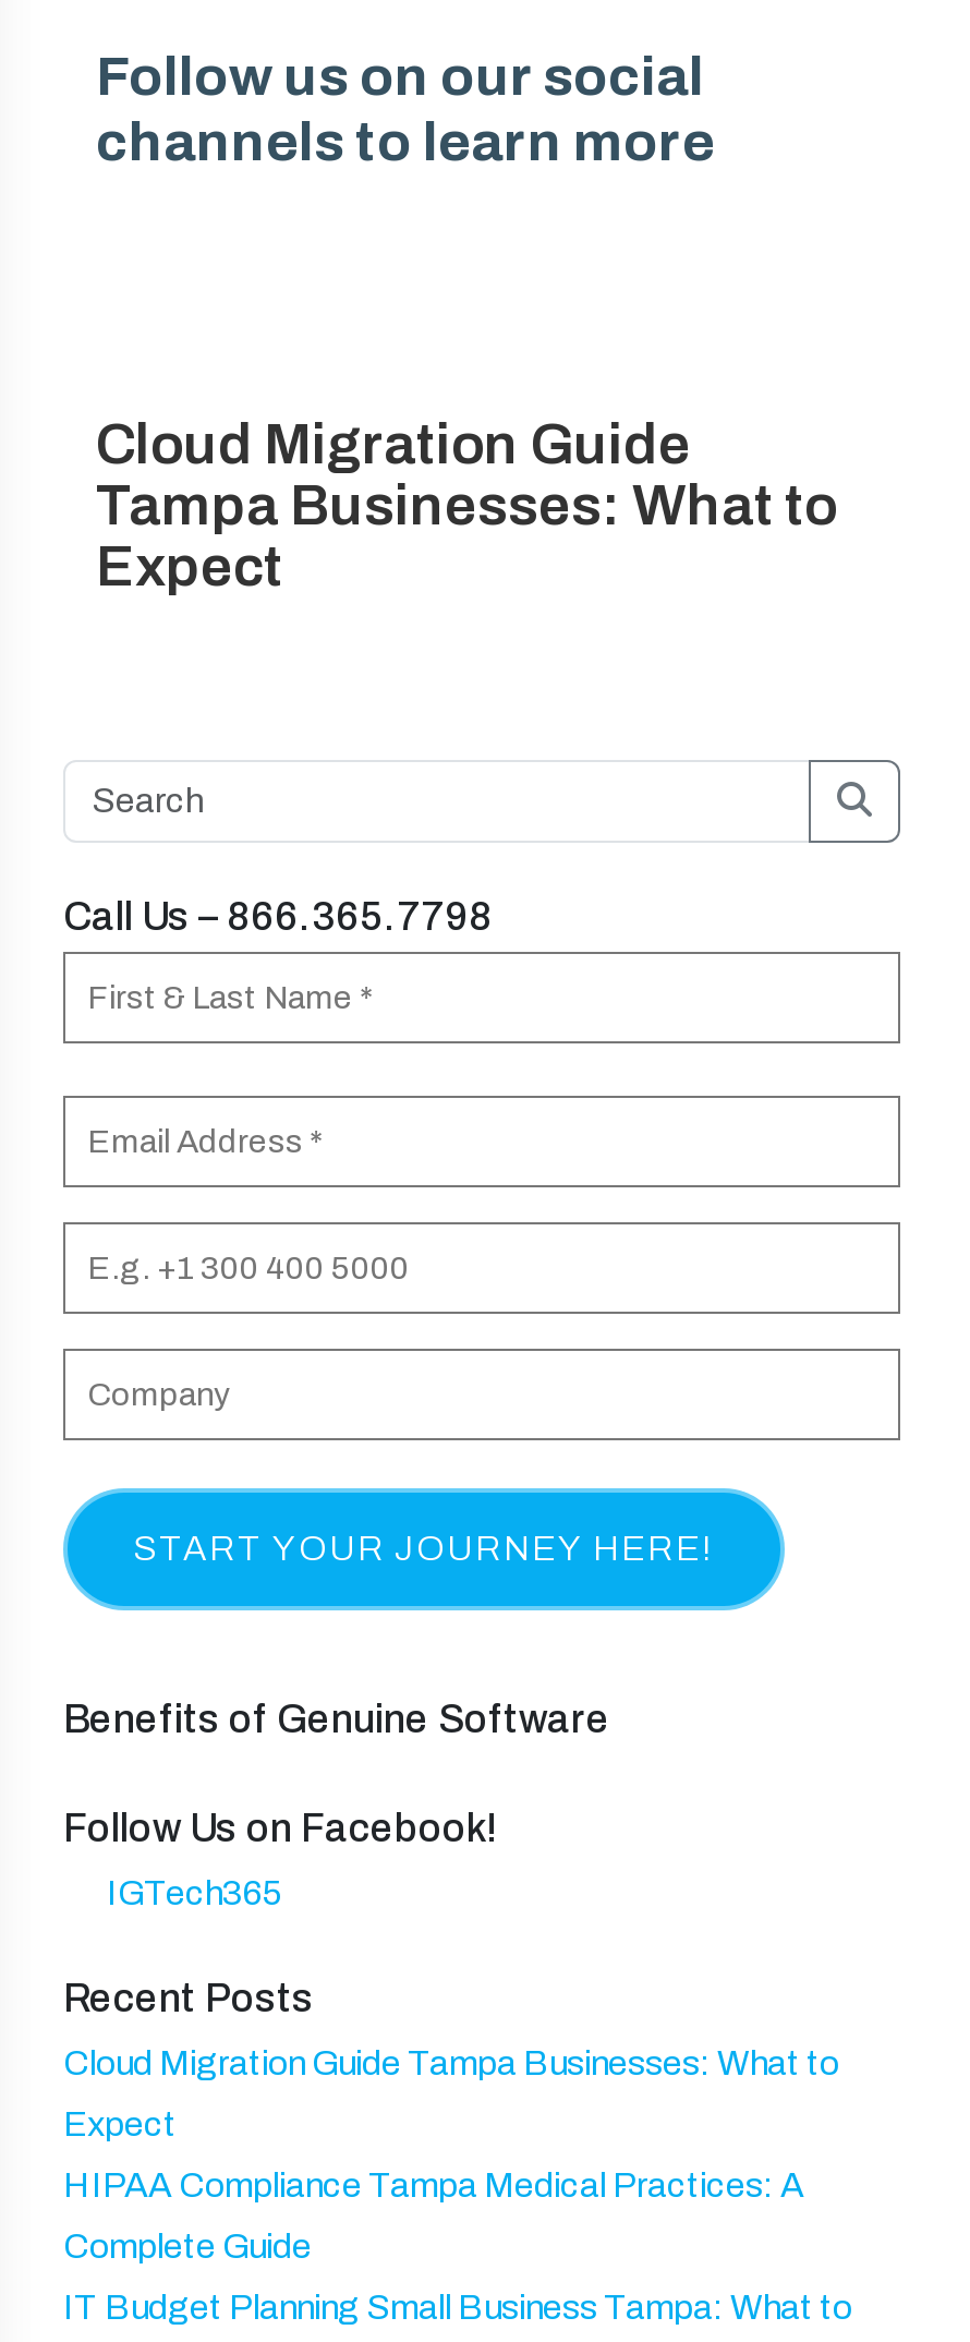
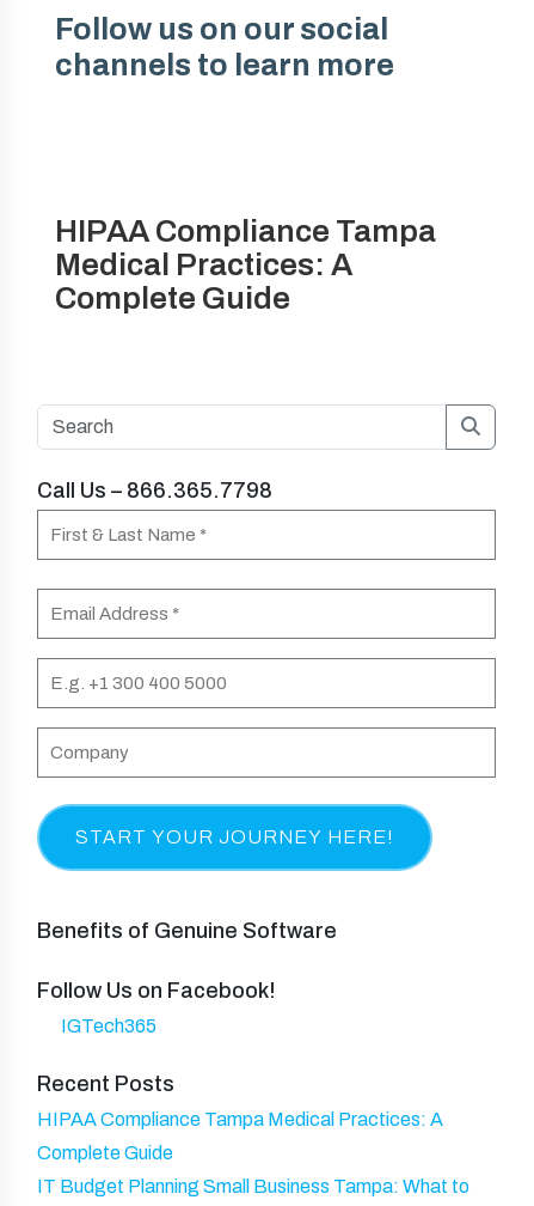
- Cloud Migration Guide
- Tampa Businesses: What to
- Expect
+ HIPAA Compliance Tampa
+ Medical Practices: A
+ Complete Guide

- Cloud Migration Guide Tampa Businesses: What to
- Expect
